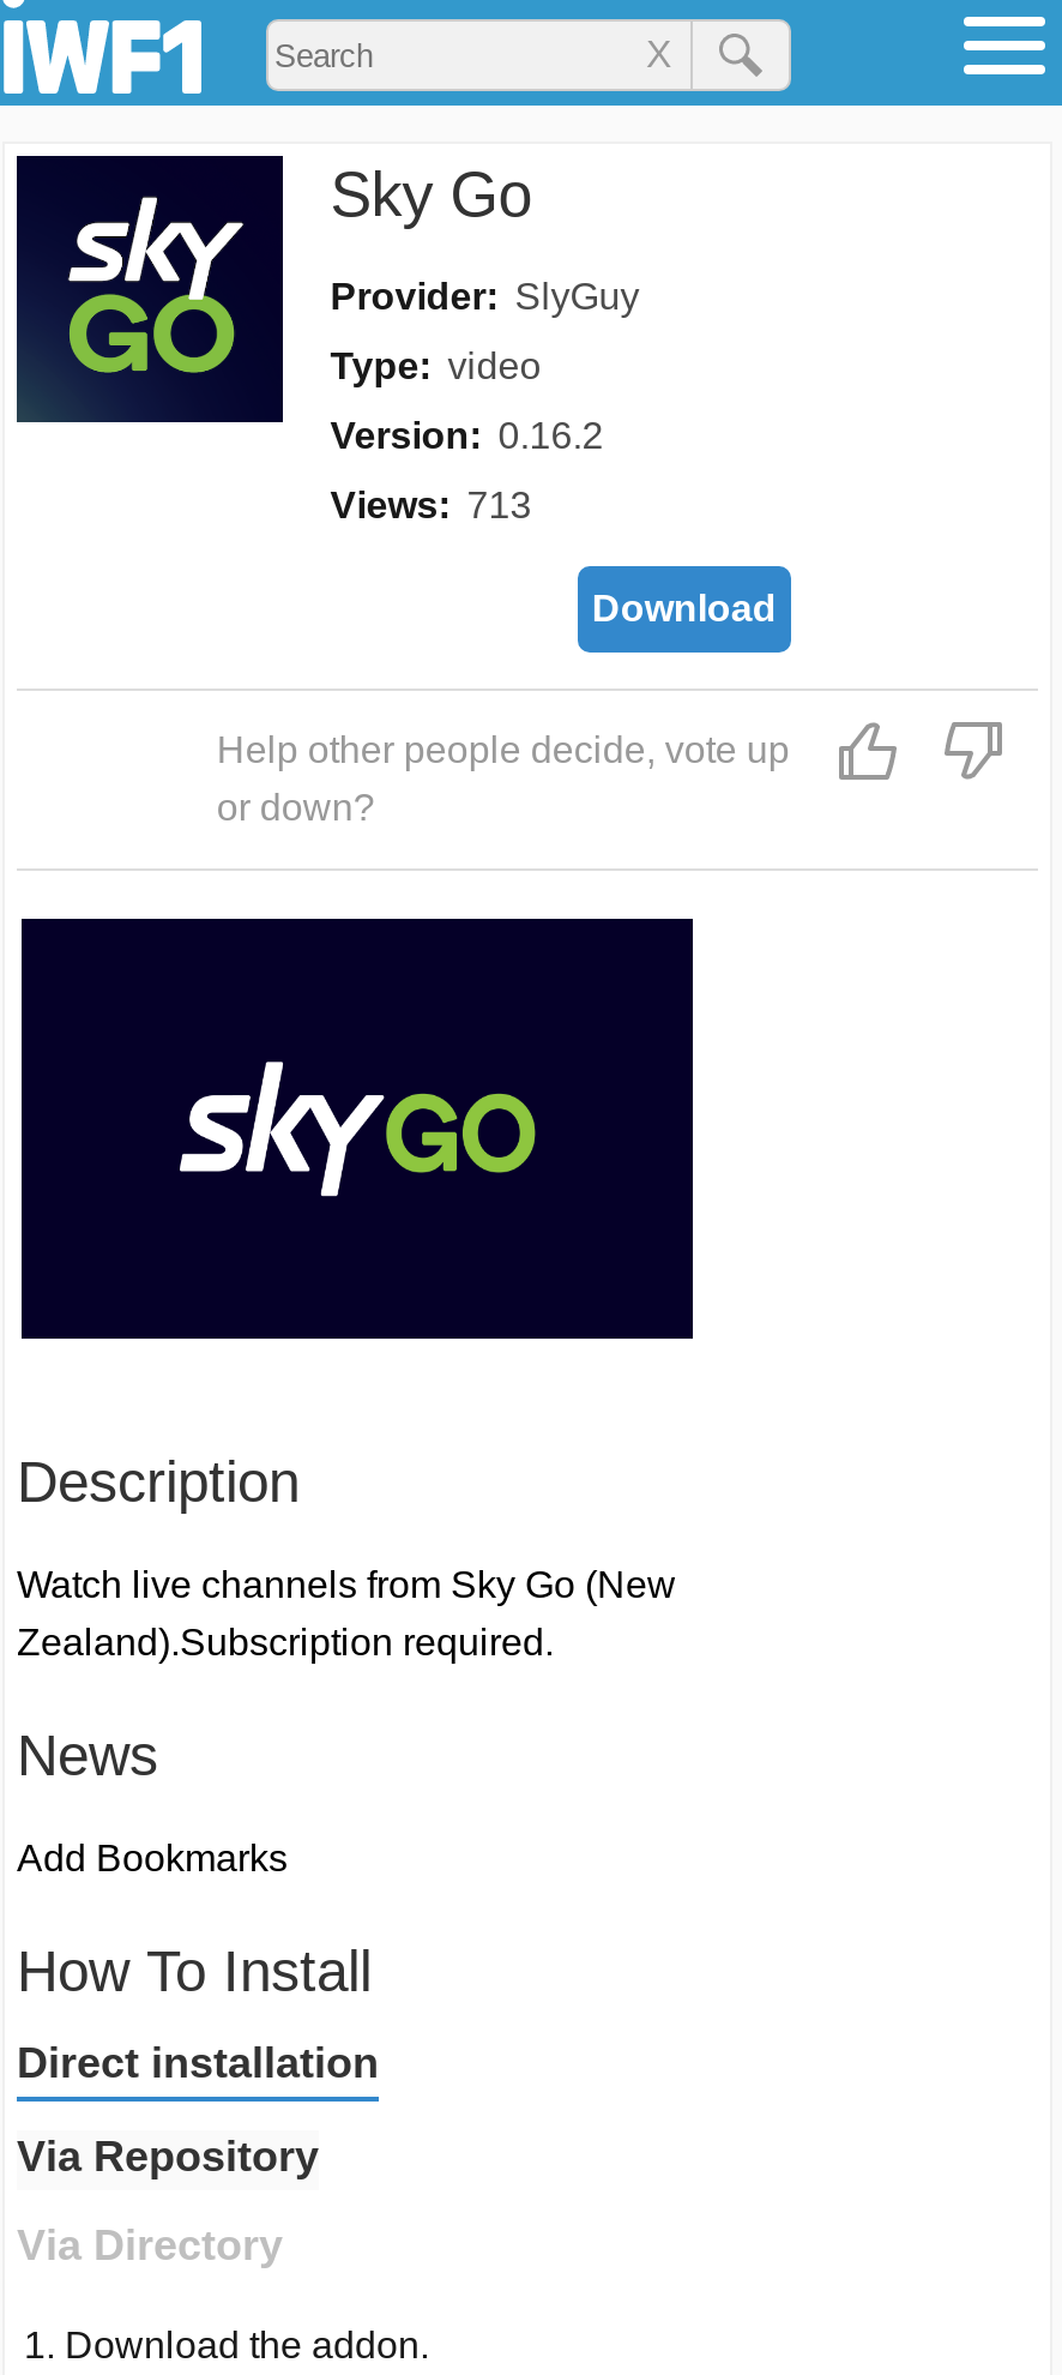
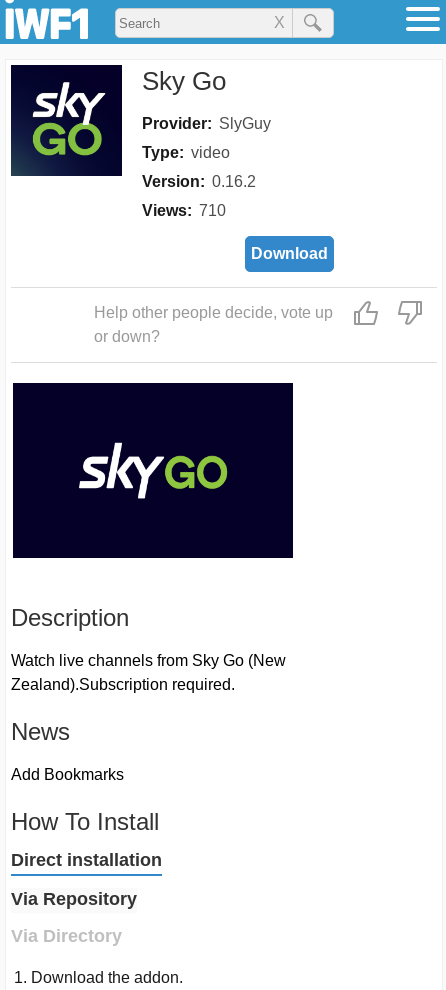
- Views: 713
+ Views: 710
